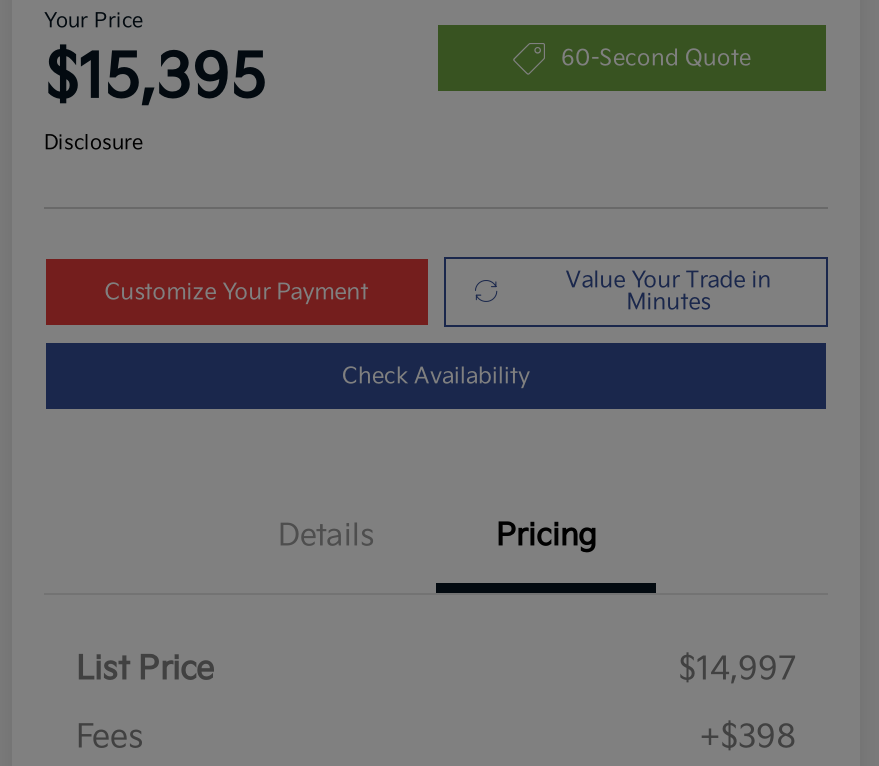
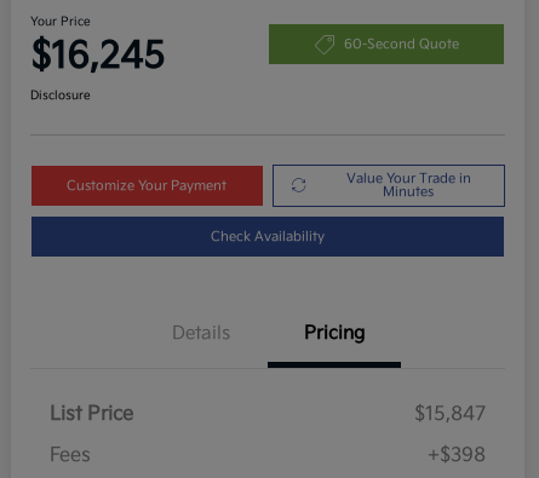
- $15,395
+ $16,245

- $14,997
+ $15,847
